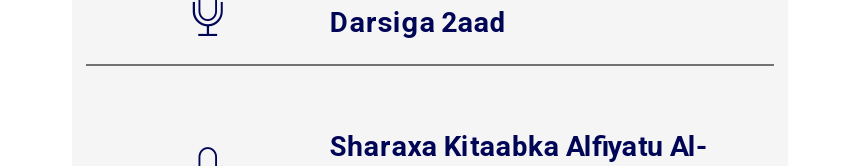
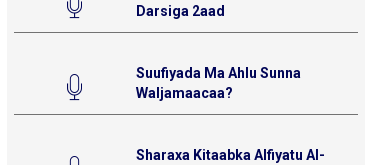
+ Suufiyada Ma Ahlu Sunna
+ Waljamaacaa?
